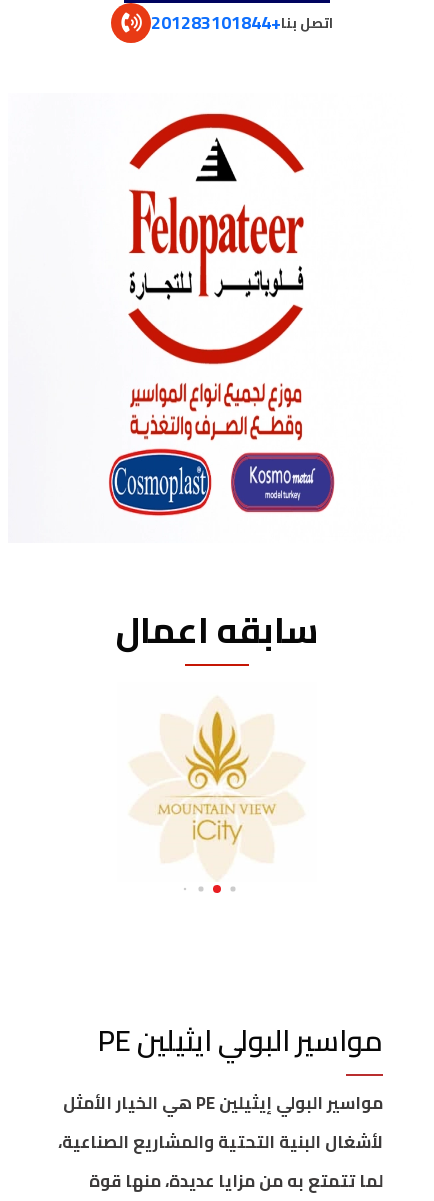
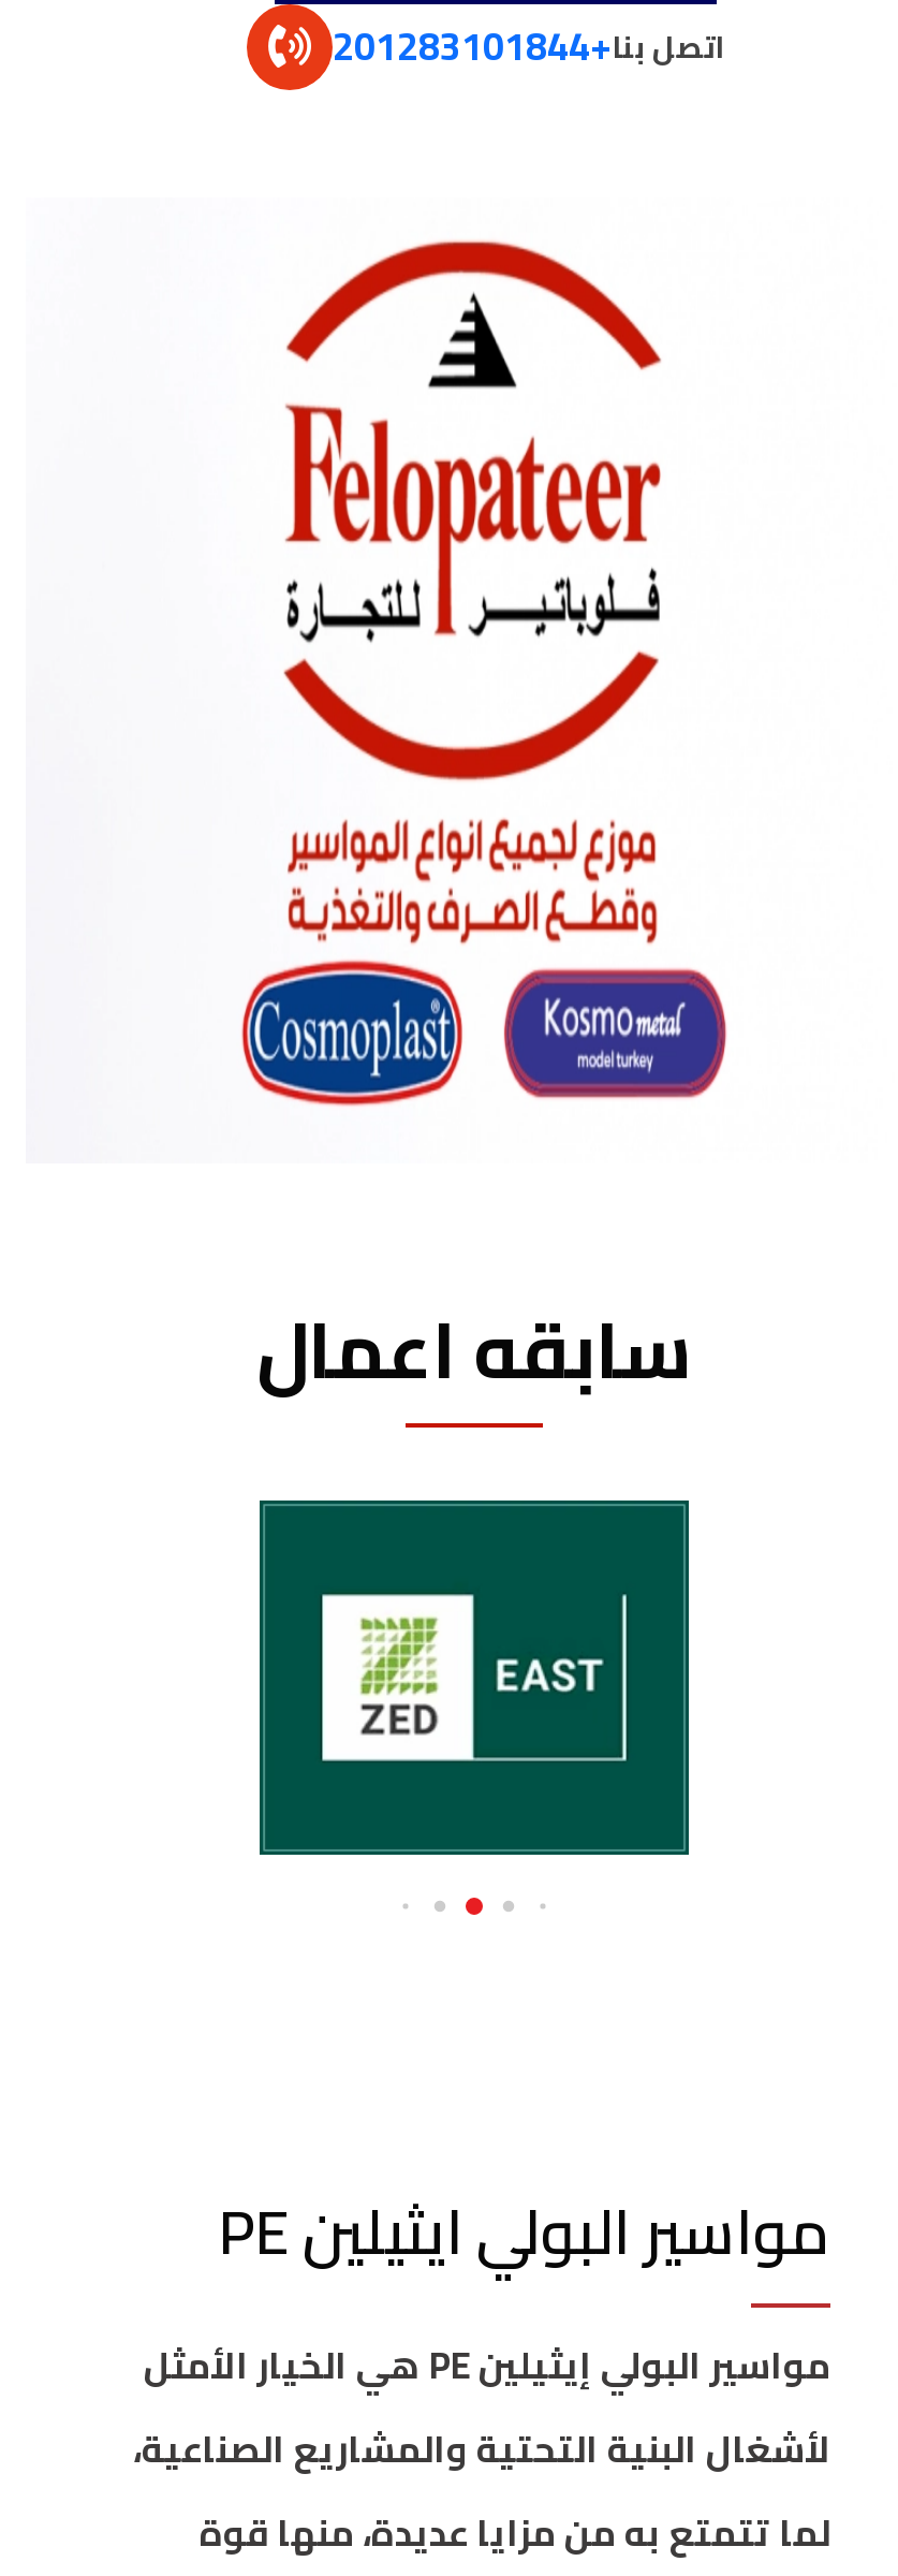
- [image]
+ [image]
